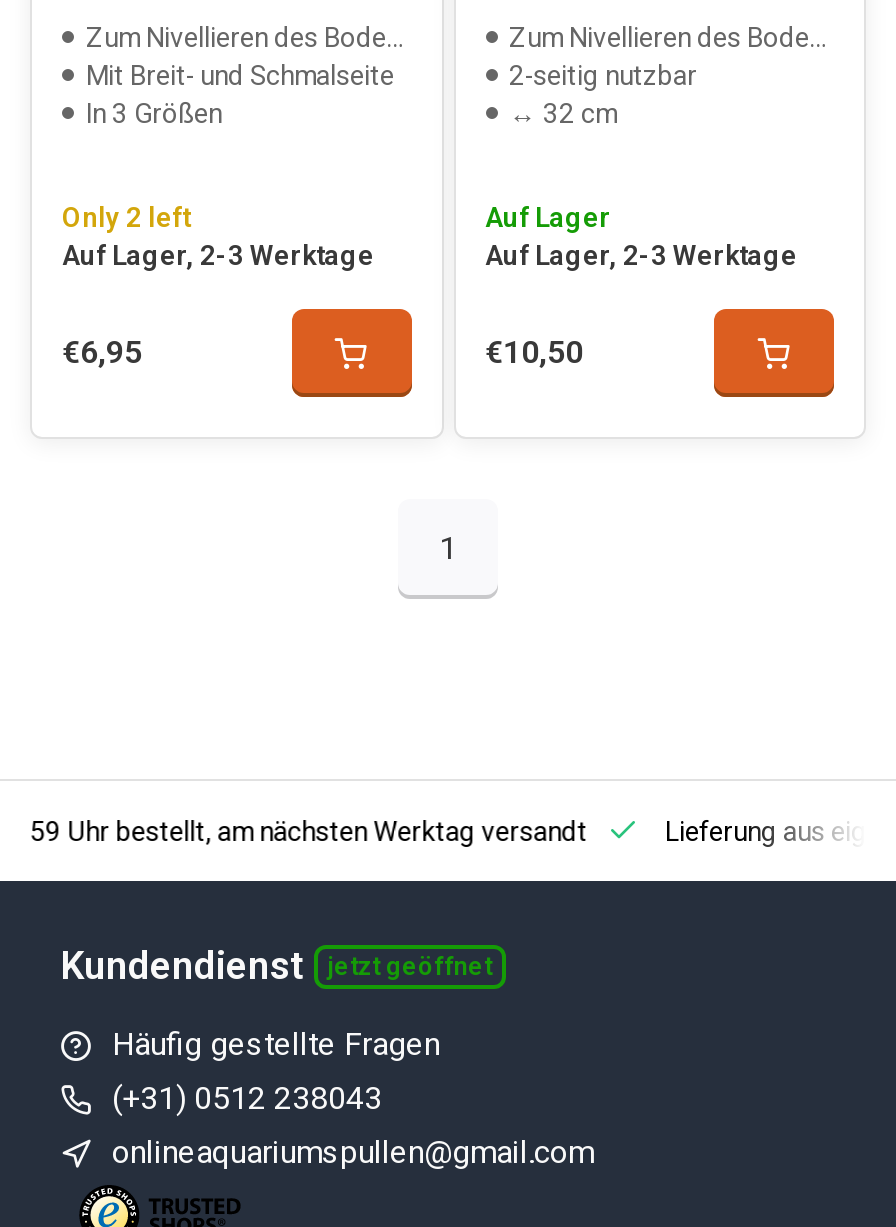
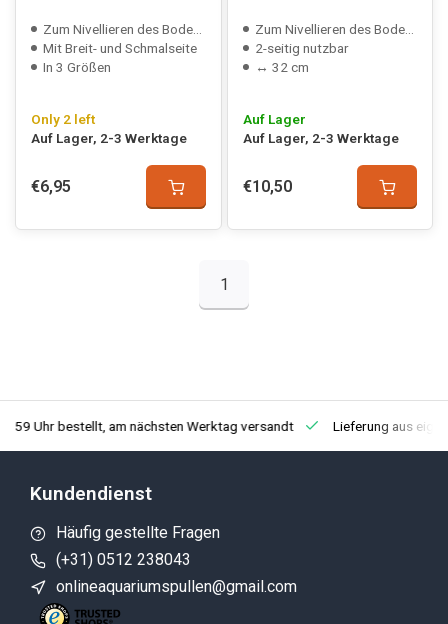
- jetzt geöffnet
